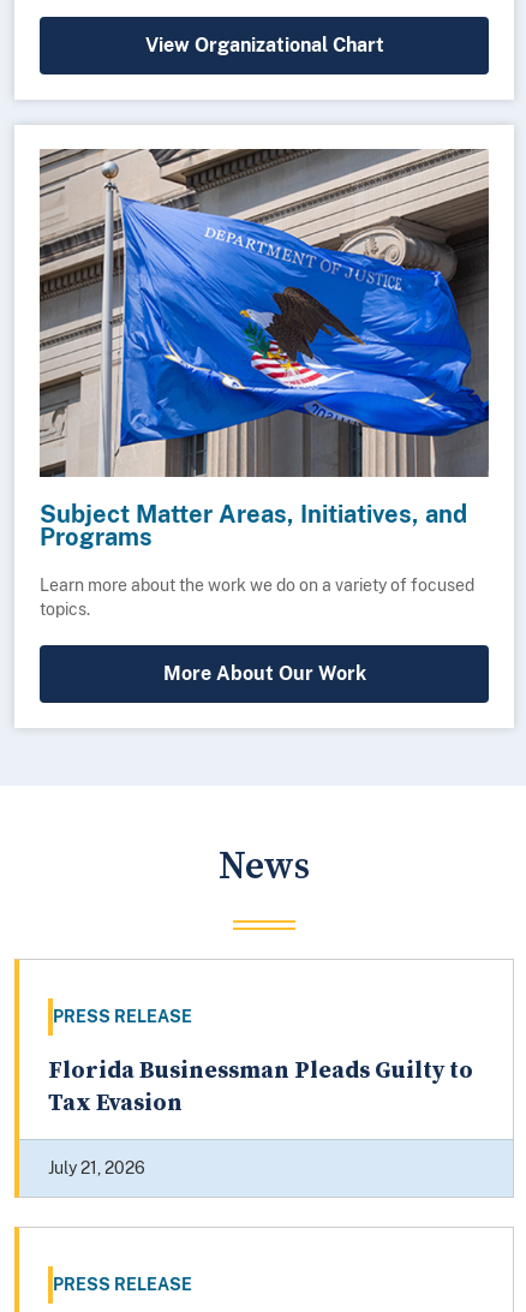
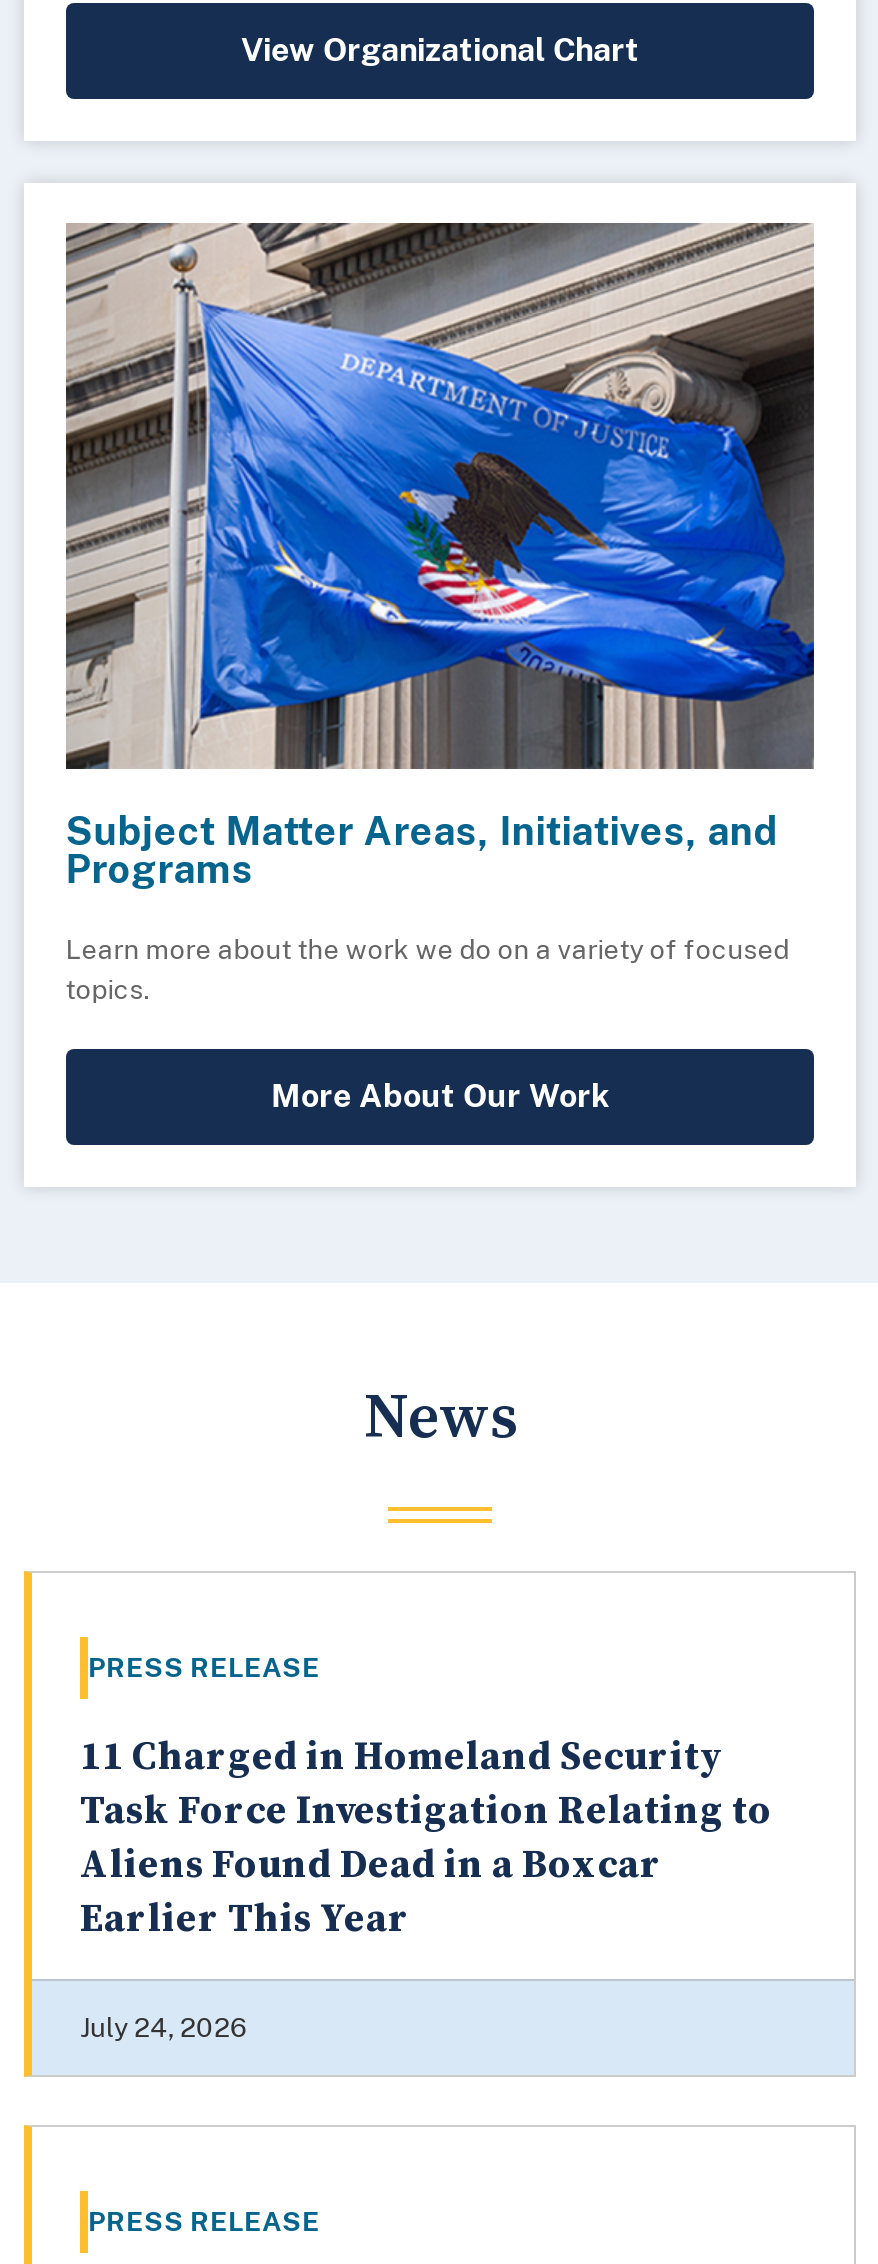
- Florida Businessman Pleads Guilty to
- Tax Evasion
+ 11 Charged in Homeland Security
+ Task Force Investigation Relating to
+ Aliens Found Dead in a Boxcar
+ Earlier This Year

- July 21, 2026
+ July 24, 2026
